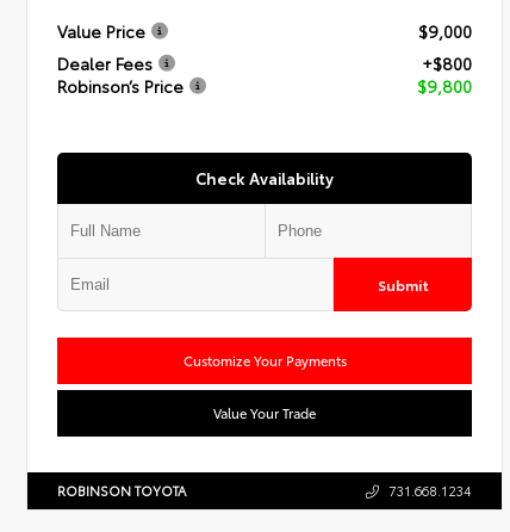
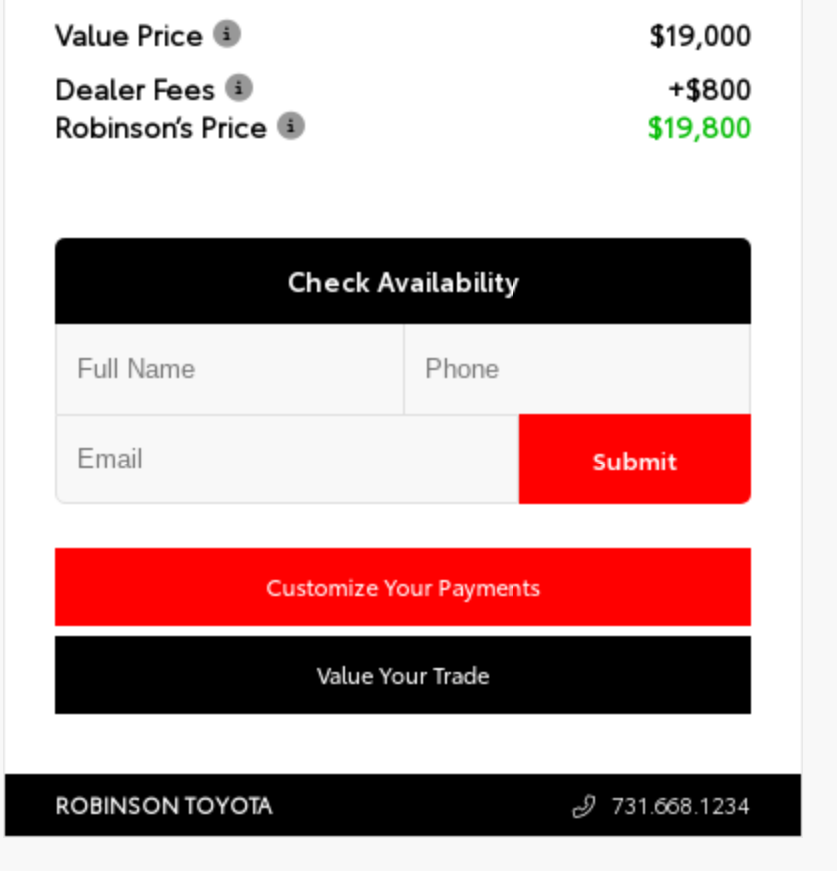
- $9,000
+ $19,000

- $9,800
+ $19,800
